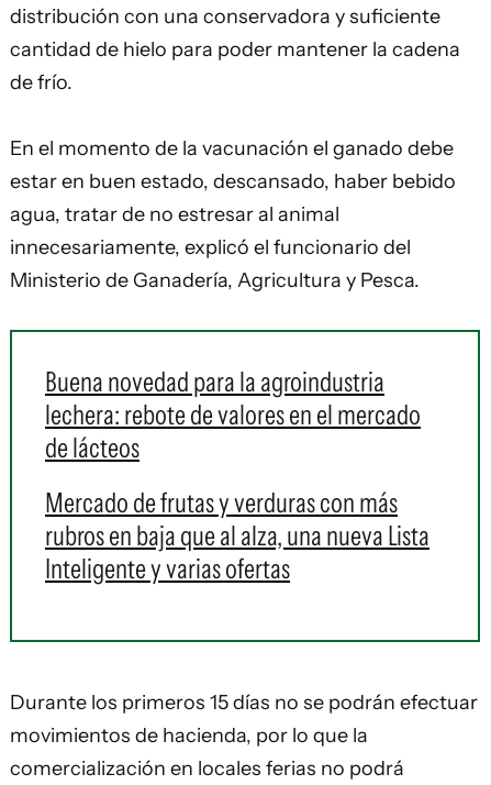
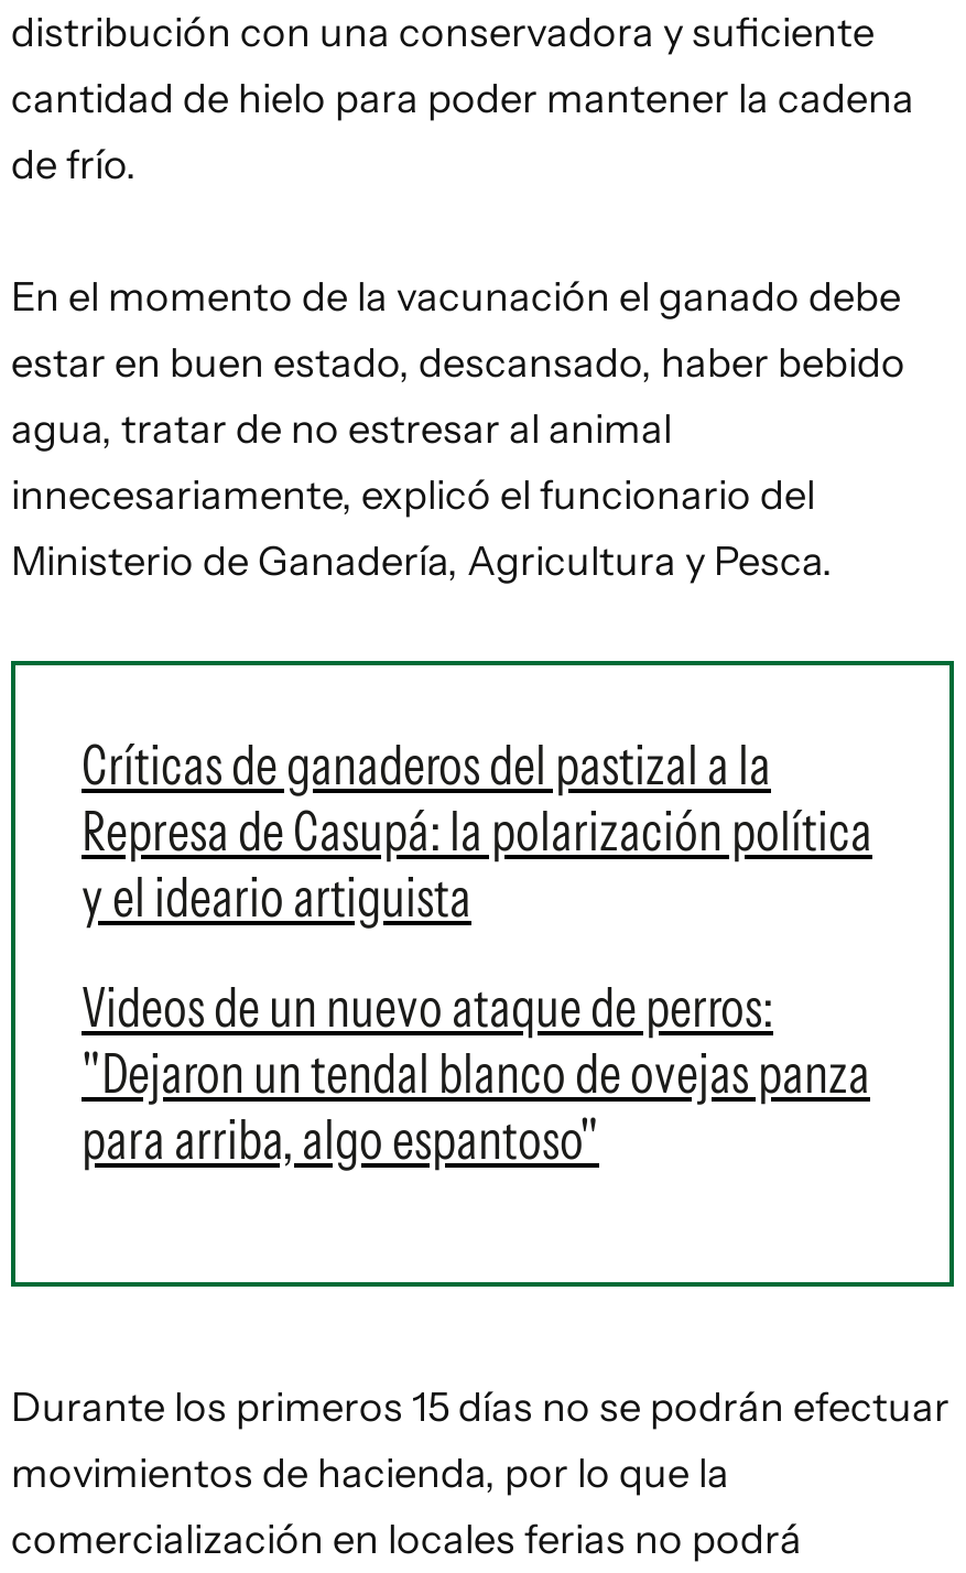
- Buena novedad para la agroindustria
- lechera: rebote de valores en el mercado
- de lácteos
+ Críticas de ganaderos del pastizal a la
+ Represa de Casupá: la polarización política
+ y el ideario artiguista

- Mercado de frutas y verduras con más
- rubros en baja que al alza, una nueva Lista
- Inteligente y varias ofertas
+ Videos de un nuevo ataque de perros:
+ "Dejaron un tendal blanco de ovejas panza
+ para arriba, algo espantoso"
